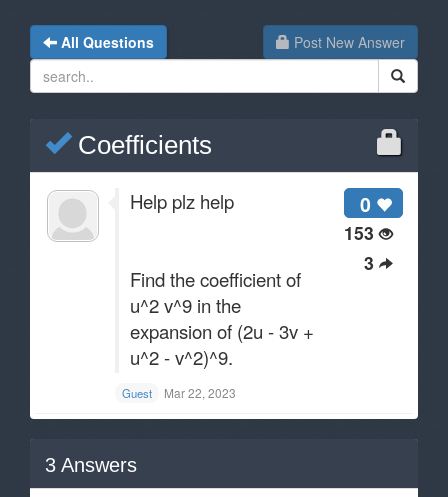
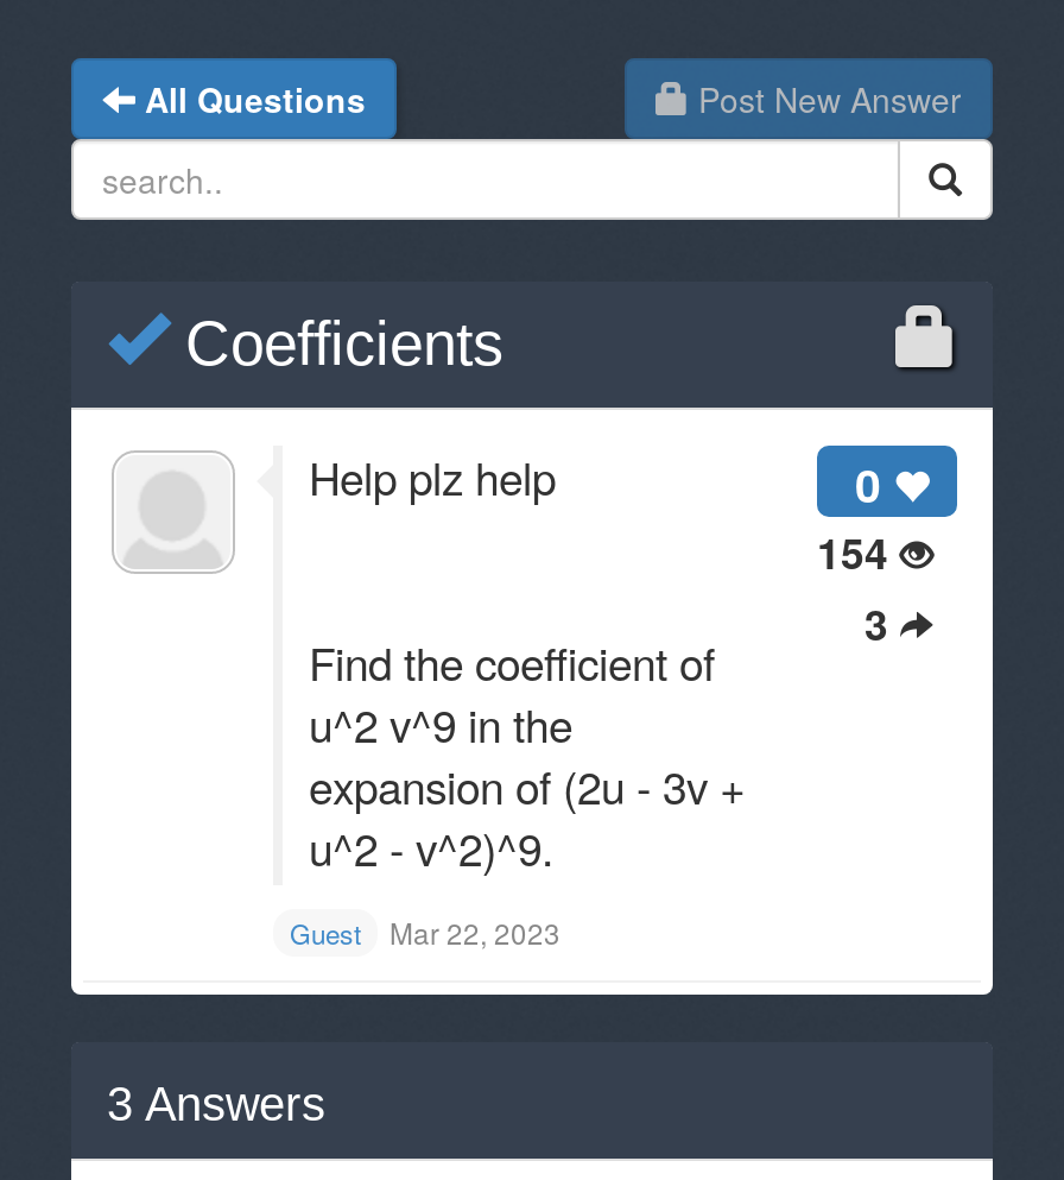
- 153
+ 154
